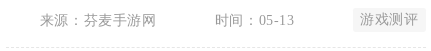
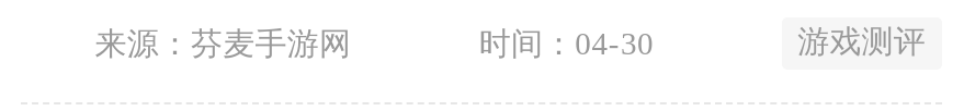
- 时间：05-13
+ 时间：04-30
